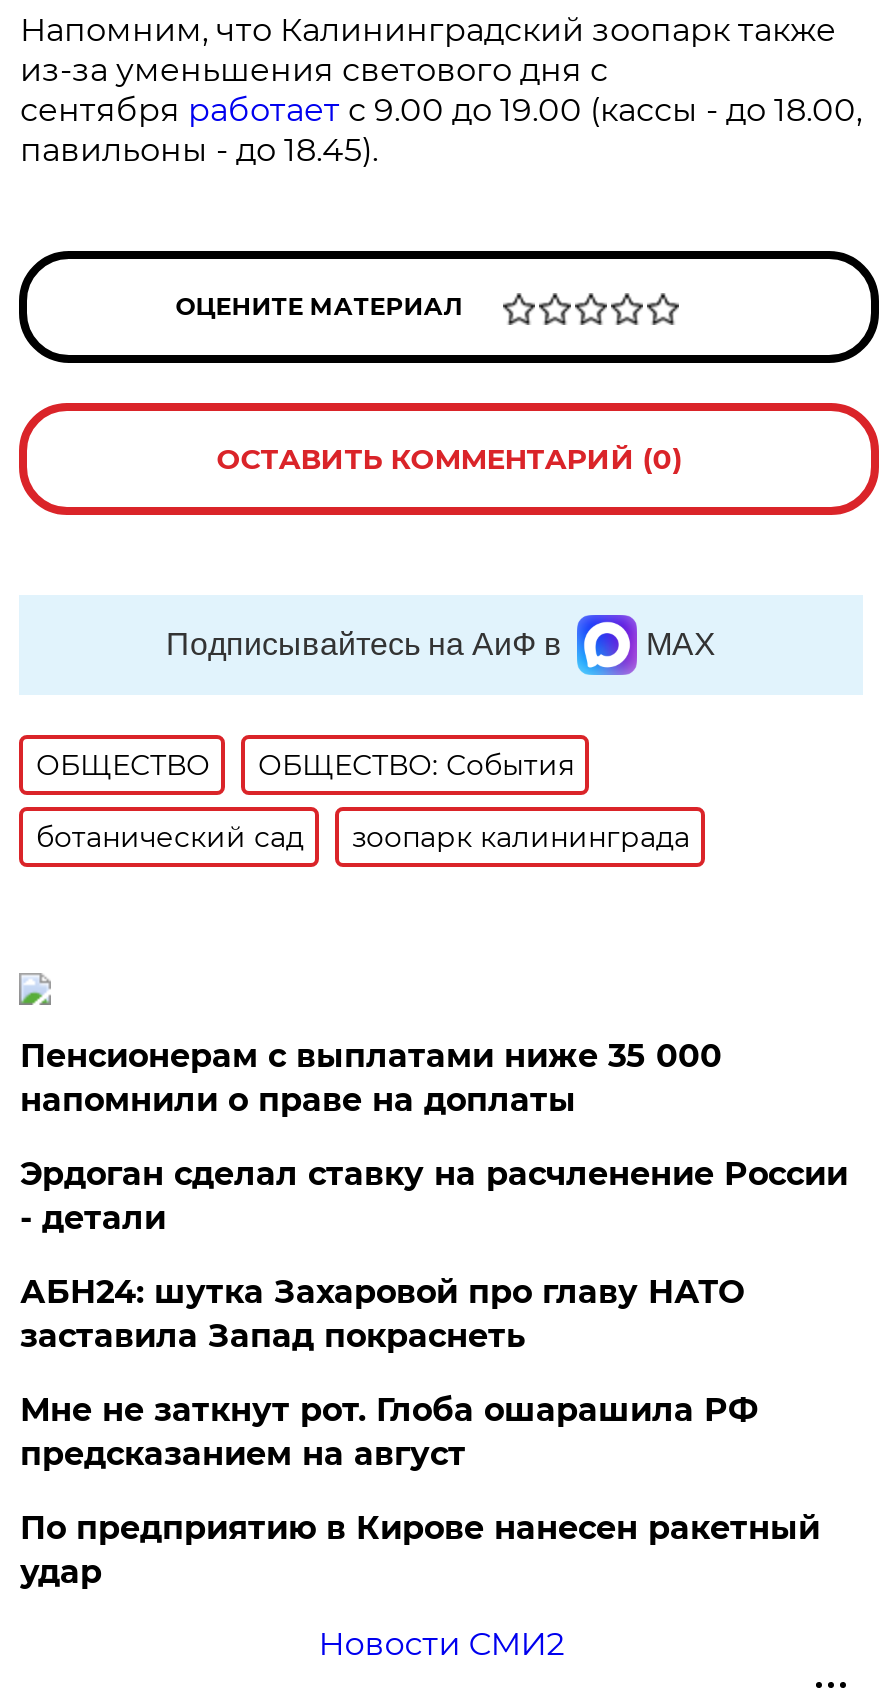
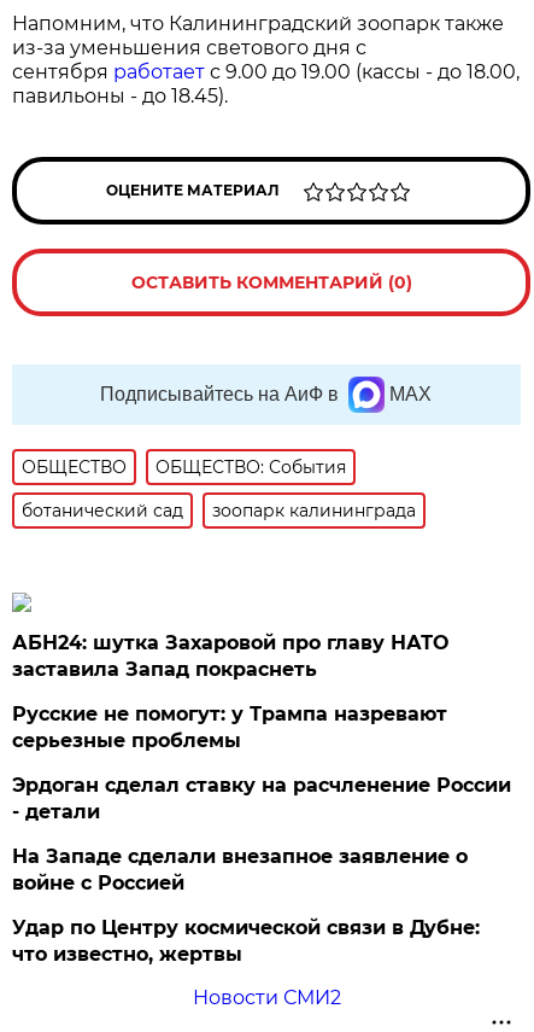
- Пенсионерам с выплатами ниже 35 000
- напомнили о праве на доплаты

moved down: Эрдоган сделал ставку на расчленение России | - детали

moved up: АБН24: шутка Захаровой про главу НАТО | заставила Запад покраснеть

- Мне не заткнут рот. Глоба ошарашила РФ
- предсказанием на август
- По предприятию в Кирове нанесен ракетный
- удар
+ Русские не помогут: у Трампа назревают
+ серьезные проблемы
+ На Западе сделали внезапное заявление о
+ войне с Россией
+ Удар по Центру космической связи в Дубне:
+ что известно, жертвы
